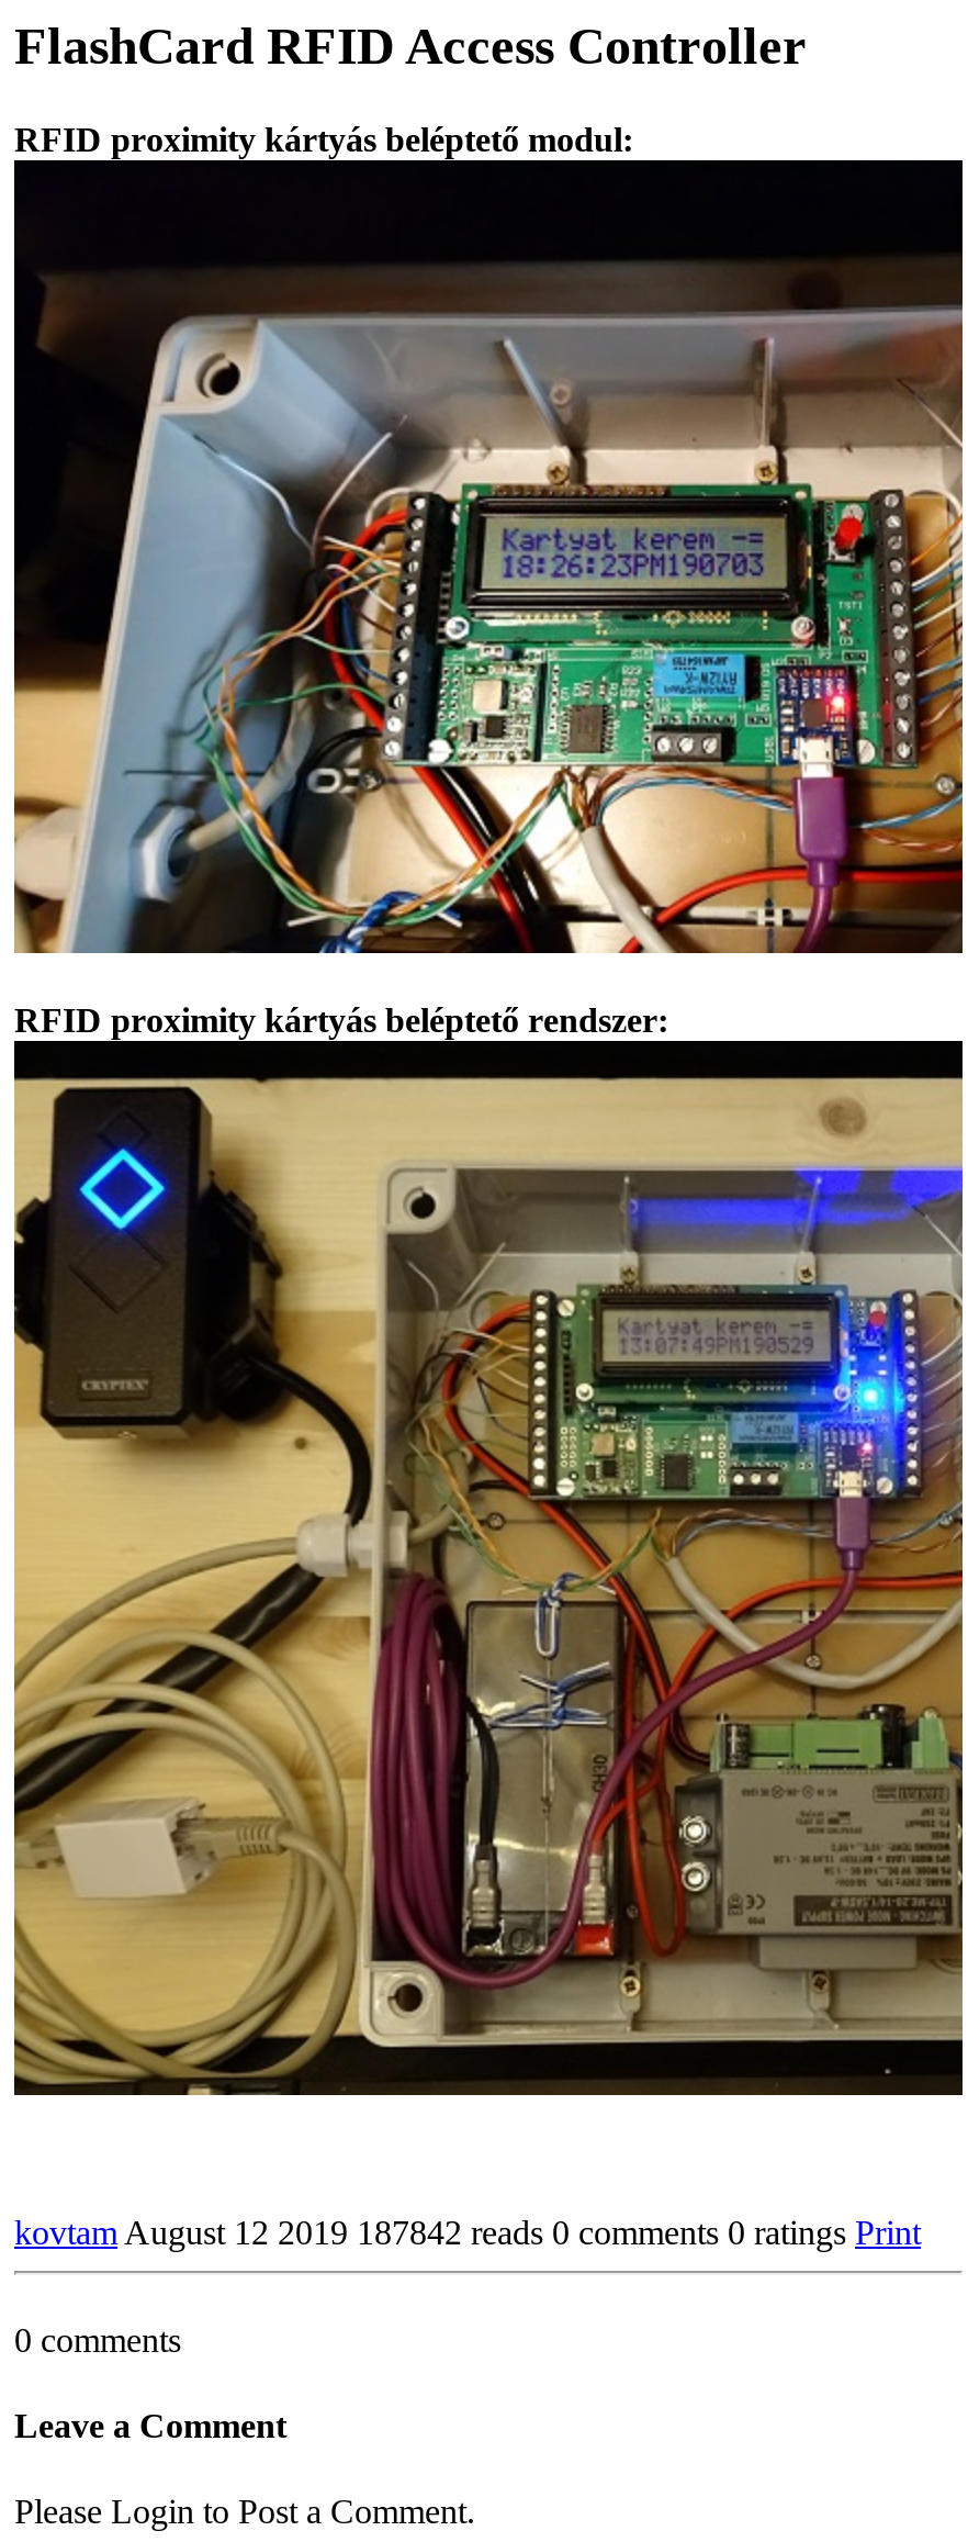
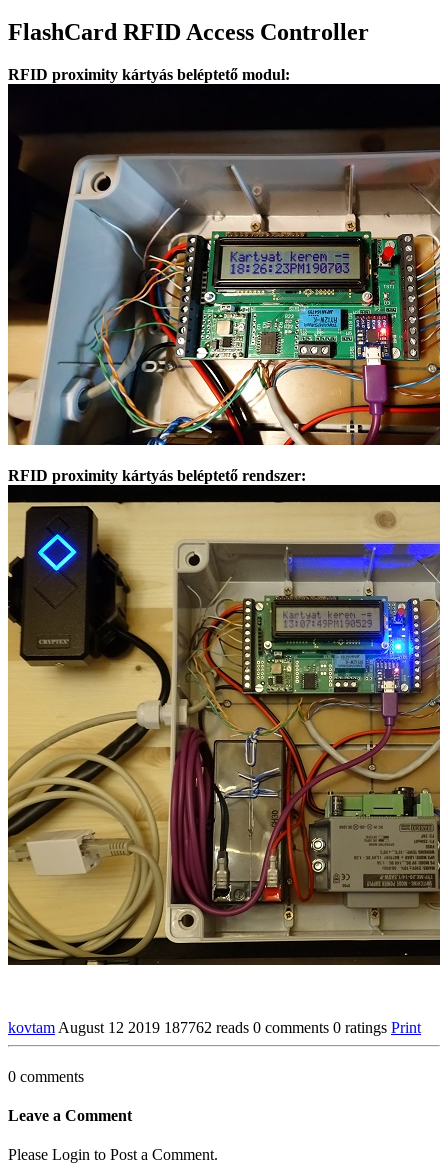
- kovtam August 12 2019 187842 reads 0 comments 0 ratings Print
+ kovtam August 12 2019 187762 reads 0 comments 0 ratings Print
